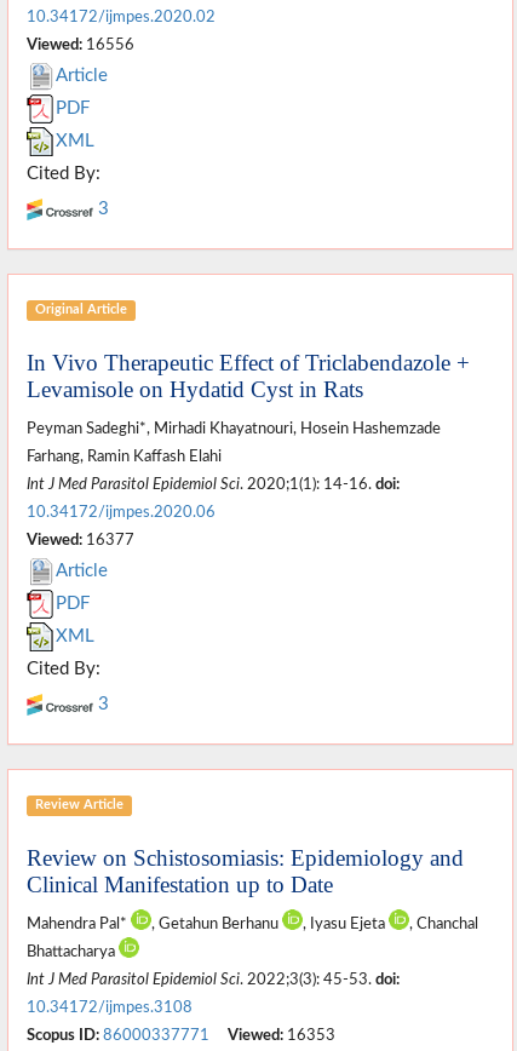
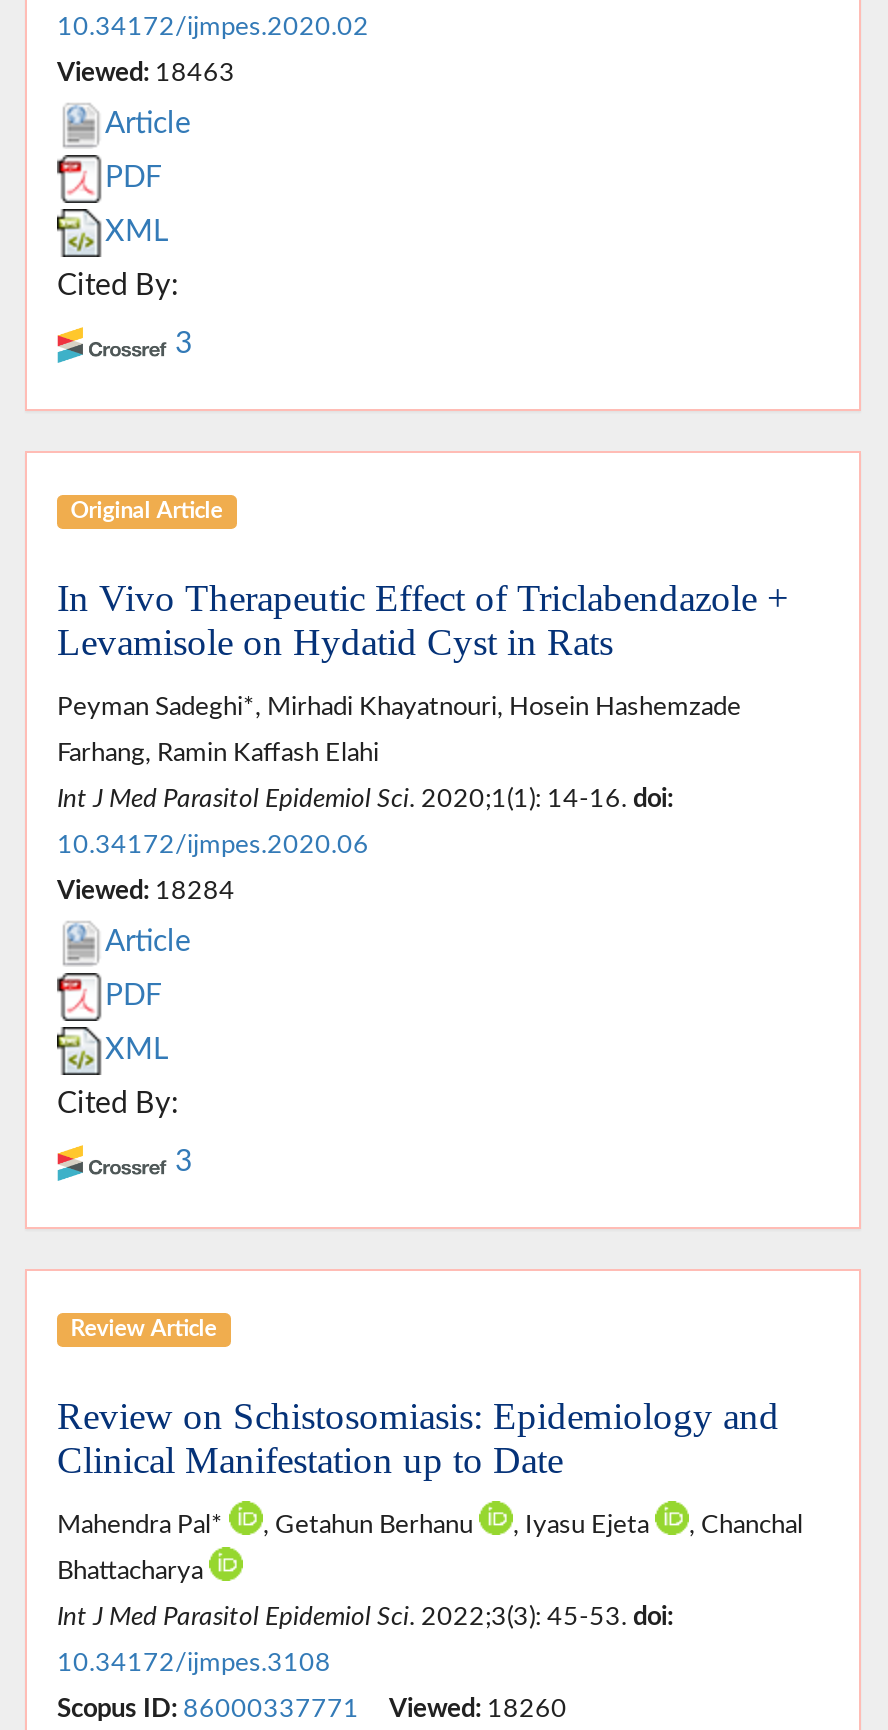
- Viewed: 16556
+ Viewed: 18463

- Viewed: 16377
+ Viewed: 18284

- Scopus ID: 86000337771 Viewed: 16353
+ Scopus ID: 86000337771 Viewed: 18260
